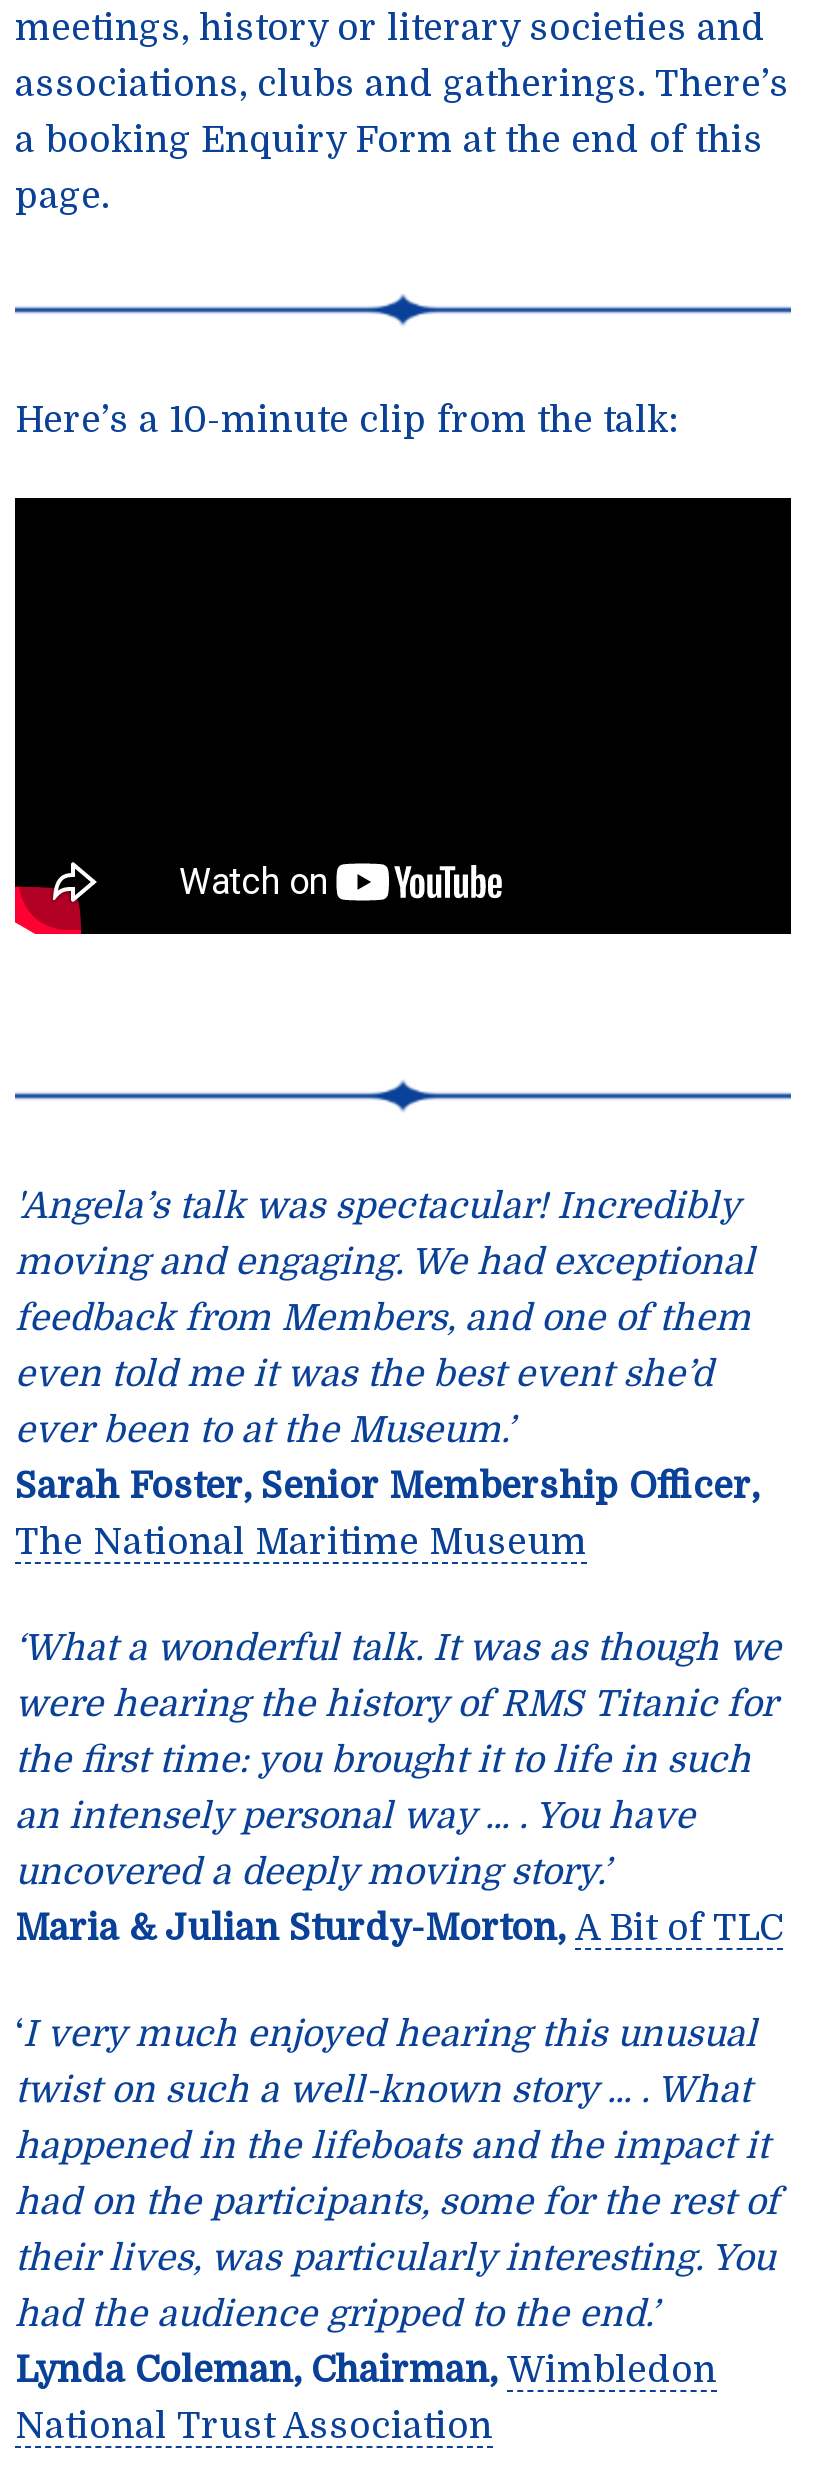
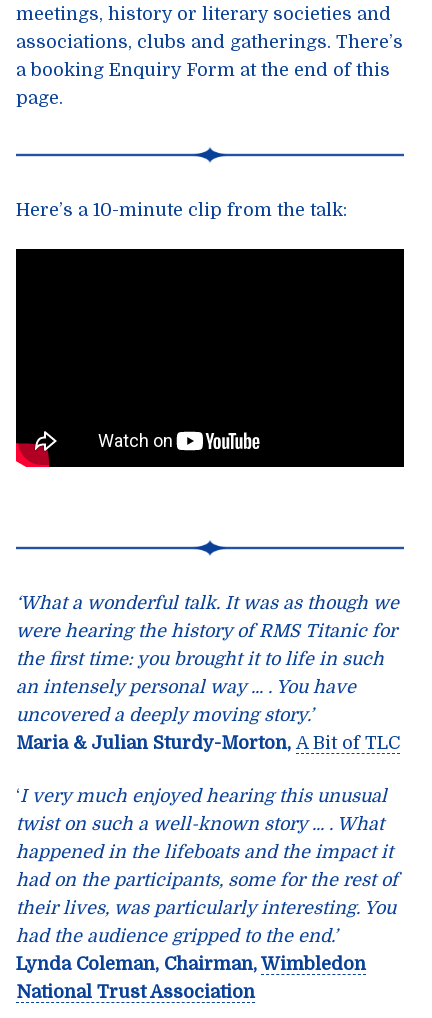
- 'Angela’s talk was spectacular! Incredibly
- moving and engaging. We had exceptional
- feedback from Members, and one of them
- even told me it was the best event she’d
- ever been to at the Museum.’
- Sarah Foster, Senior Membership Officer,
- The National Maritime Museum
